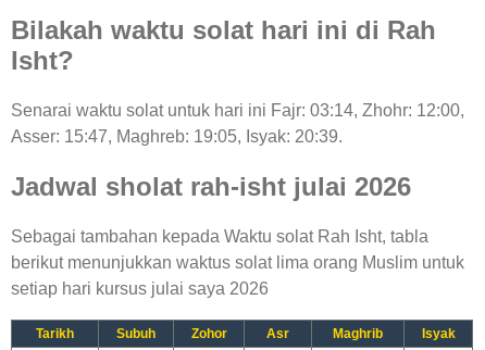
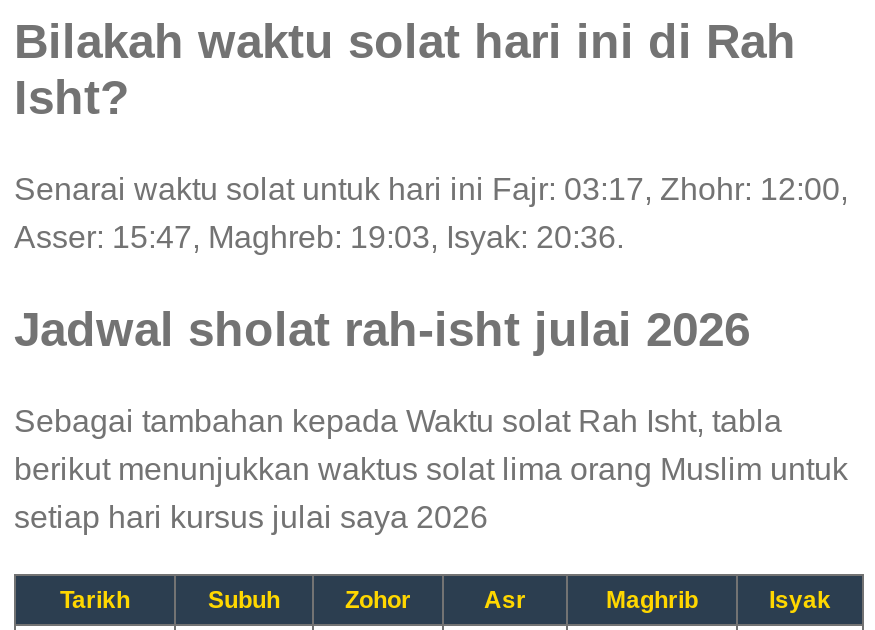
- Senarai waktu solat untuk hari ini Fajr: 03:14, Zhohr: 12:00,
+ Senarai waktu solat untuk hari ini Fajr: 03:17, Zhohr: 12:00,

- Asser: 15:47, Maghreb: 19:05, Isyak: 20:39.
+ Asser: 15:47, Maghreb: 19:03, Isyak: 20:36.
